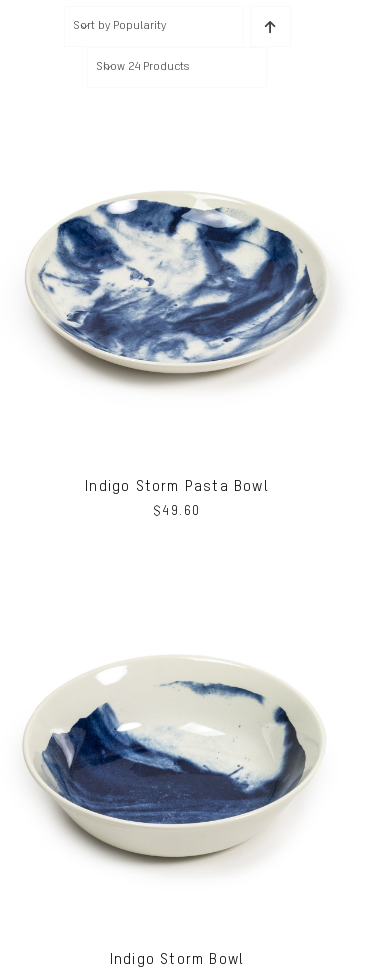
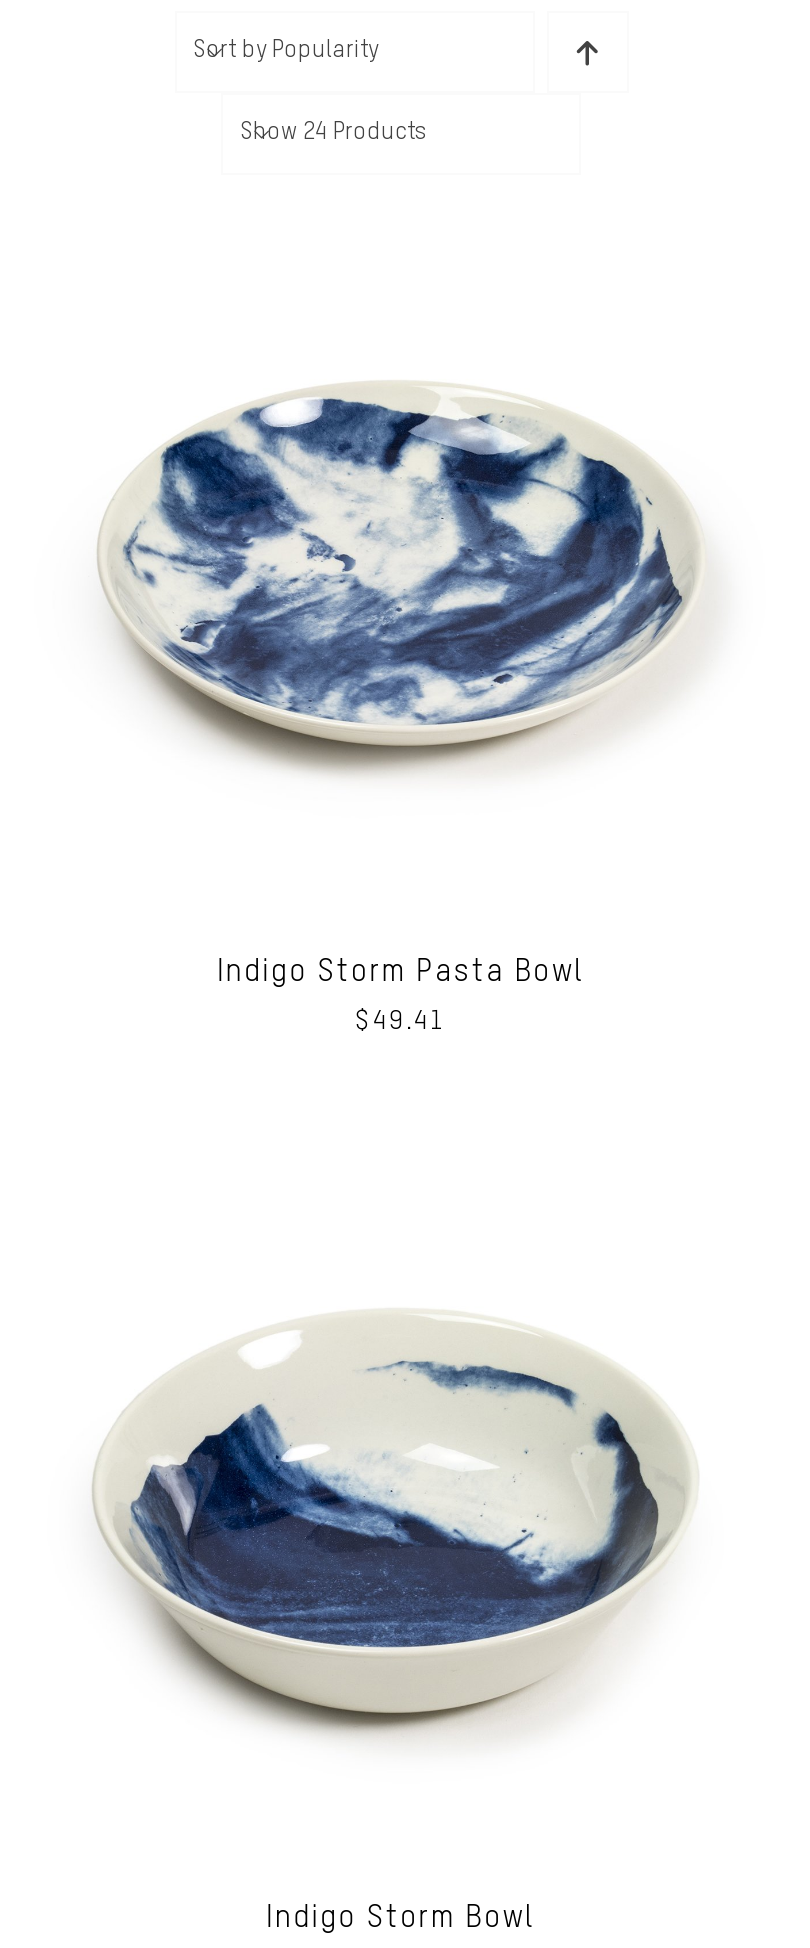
- $49.60
+ $49.41
